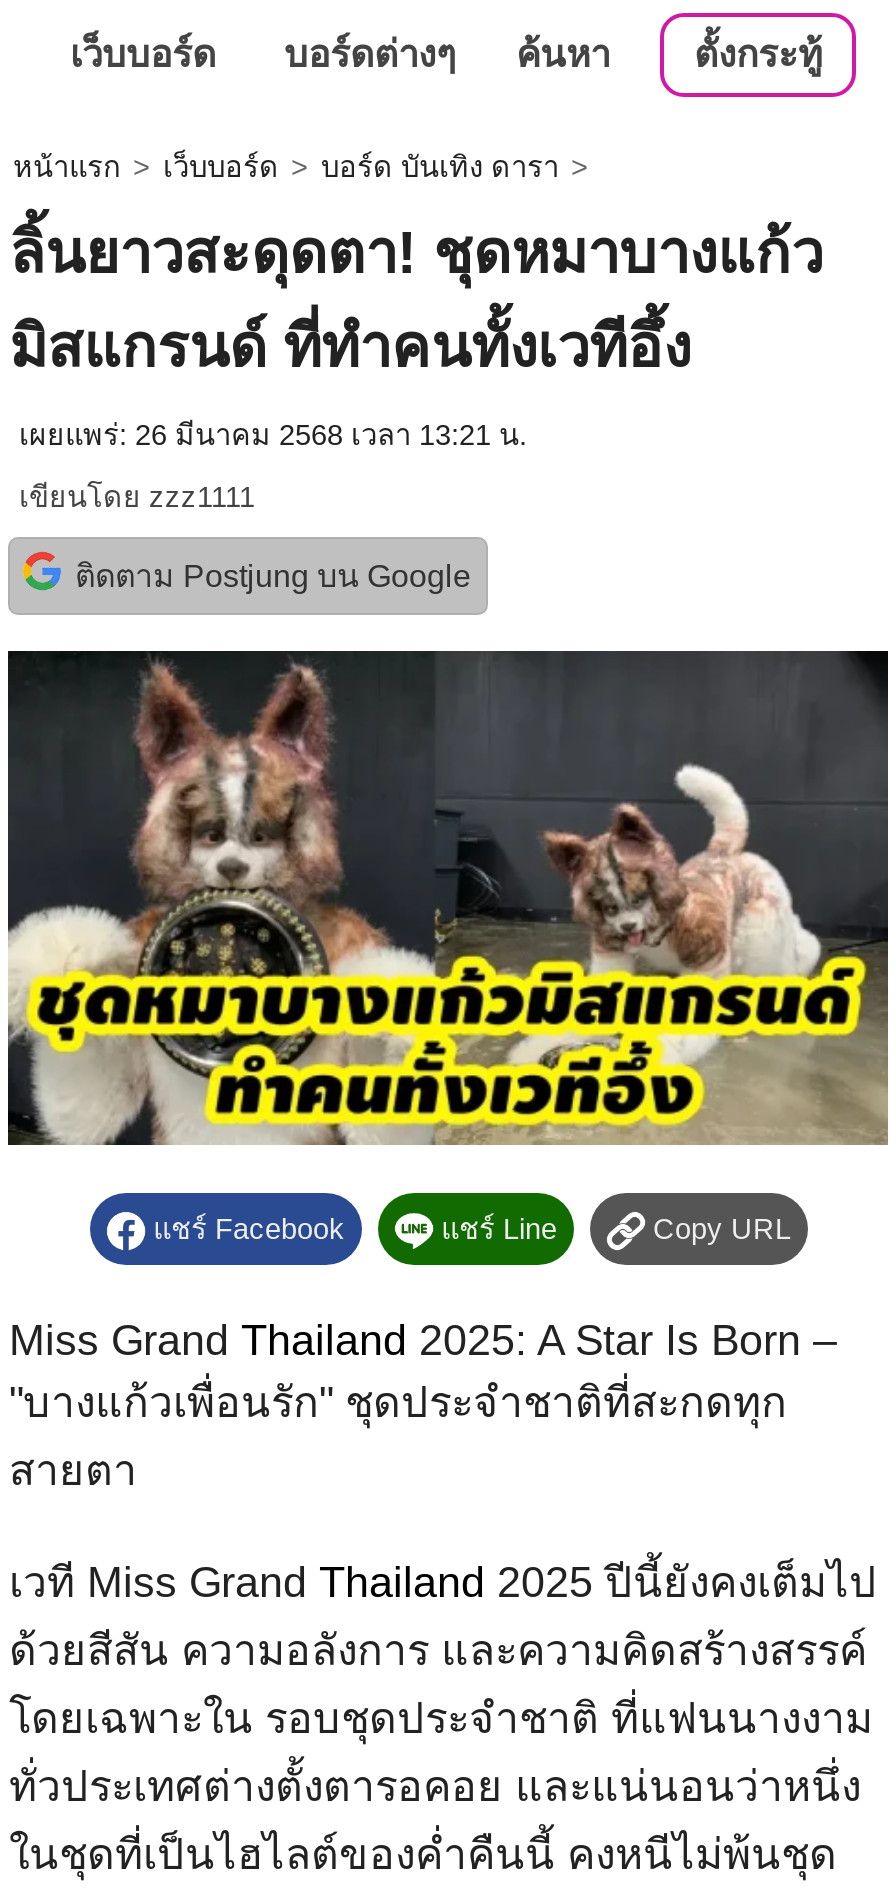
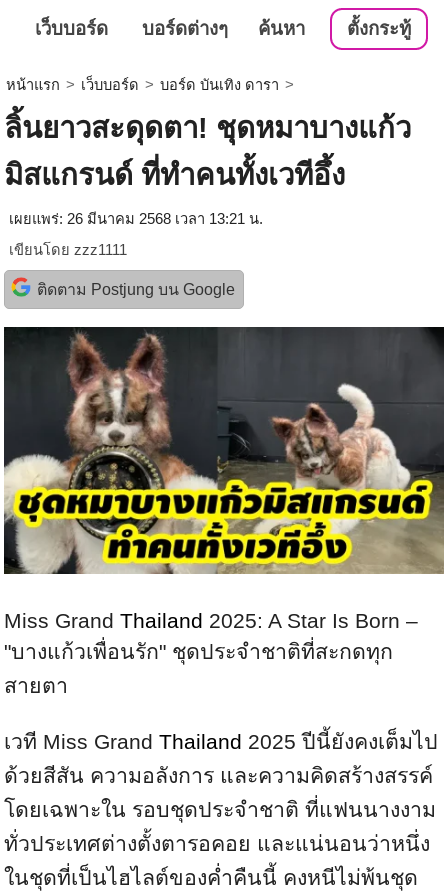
- แชร์ Facebook
- แชร์ Line
- Copy URL
